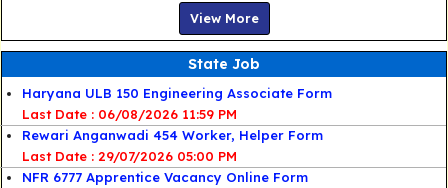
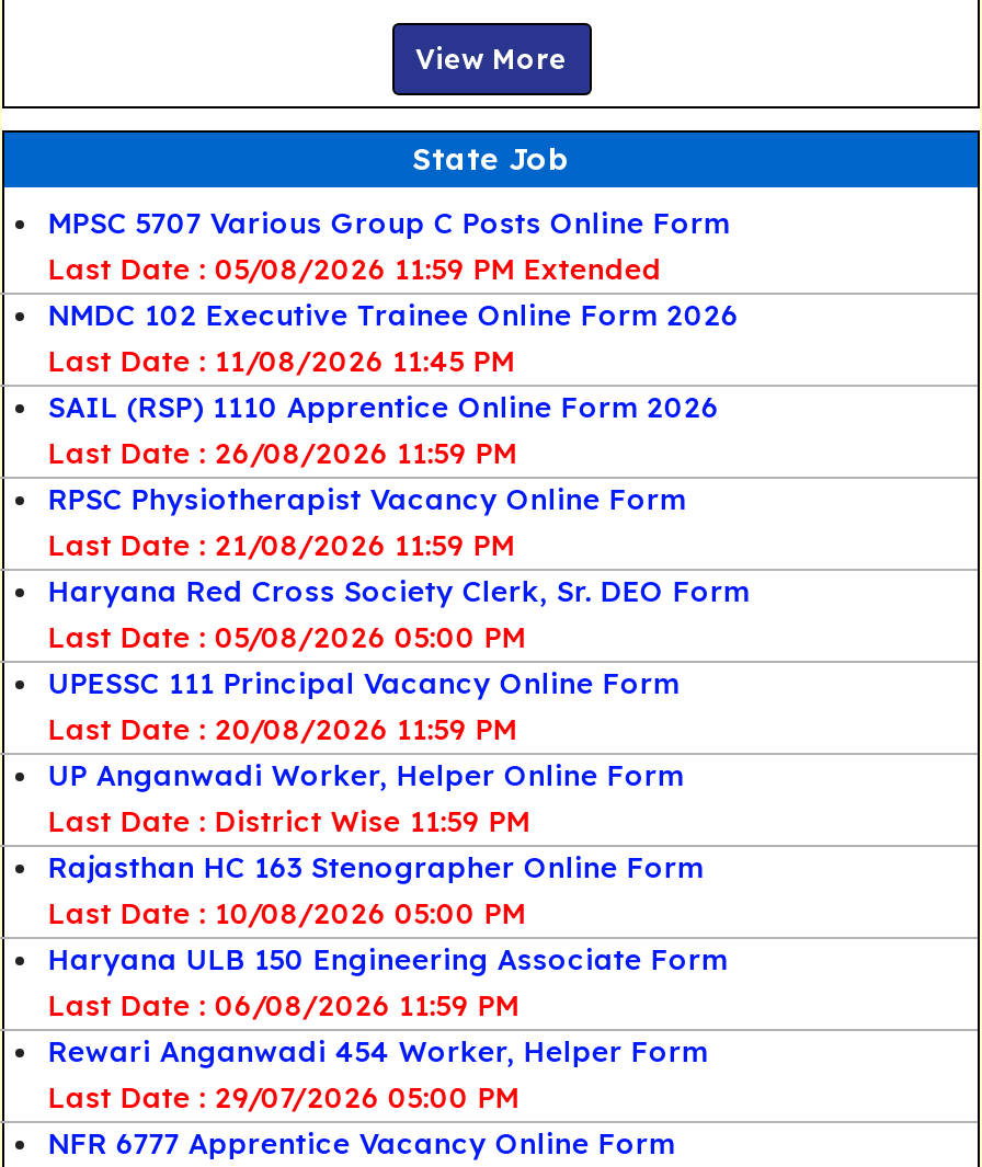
+ MPSC 5707 Various Group C Posts Online Form
+ Last Date : 05/08/2026 11:59 PM Extended
+ NMDC 102 Executive Trainee Online Form 2026
+ Last Date : 11/08/2026 11:45 PM
+ SAIL (RSP) 1110 Apprentice Online Form 2026
+ Last Date : 26/08/2026 11:59 PM
+ RPSC Physiotherapist Vacancy Online Form
+ Last Date : 21/08/2026 11:59 PM
+ Haryana Red Cross Society Clerk, Sr. DEO Form
+ Last Date : 05/08/2026 05:00 PM
+ UPESSC 111 Principal Vacancy Online Form
+ Last Date : 20/08/2026 11:59 PM
+ UP Anganwadi Worker, Helper Online Form
+ Last Date : District Wise 11:59 PM
+ Rajasthan HC 163 Stenographer Online Form
+ Last Date : 10/08/2026 05:00 PM
